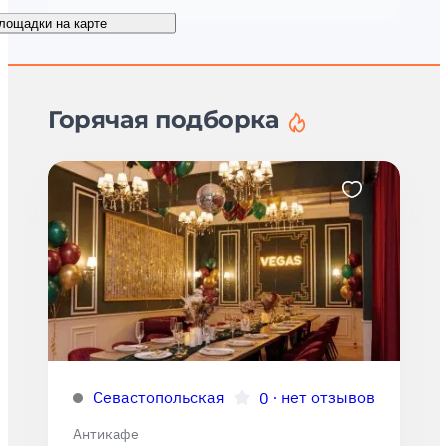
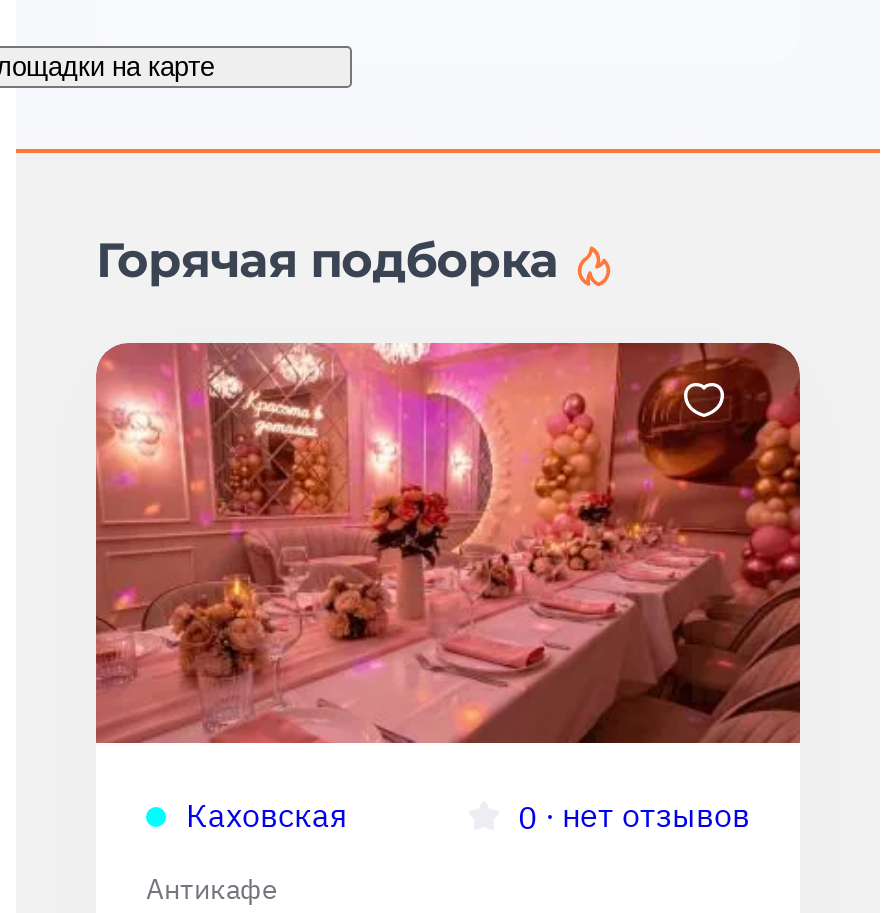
- [image]
- Севастопольская
+ [image]
+ Каховская
